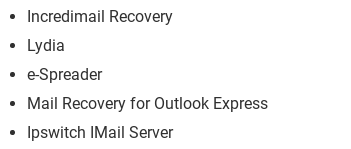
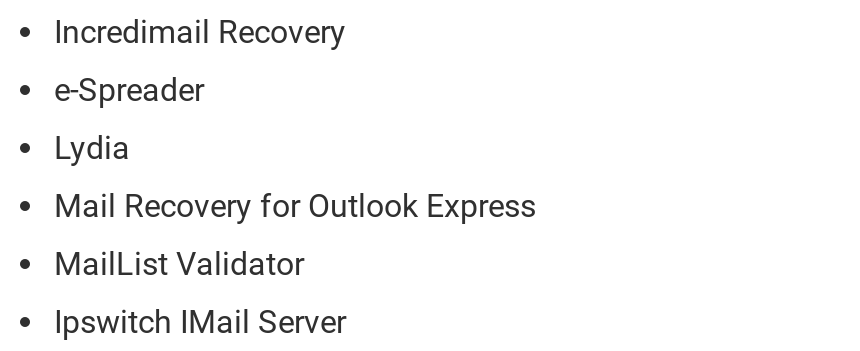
moved up: e-Spreader

+ MailList Validator
